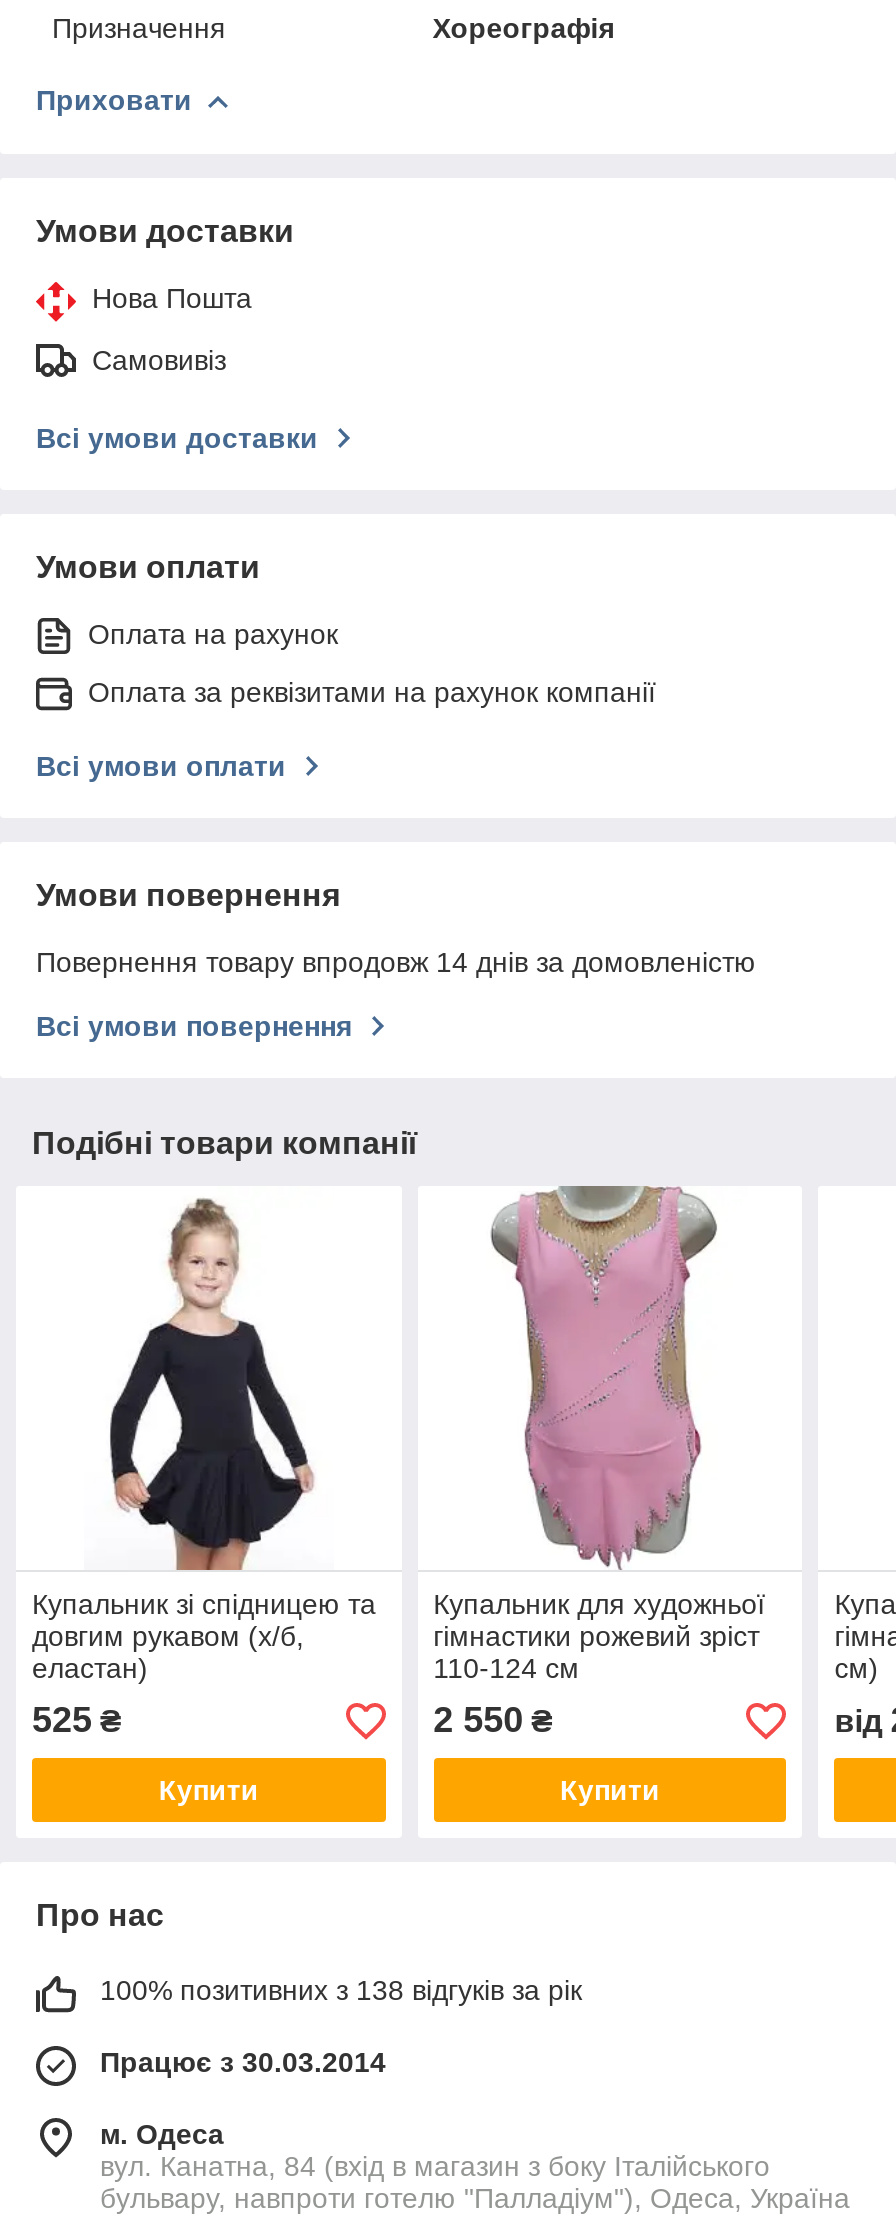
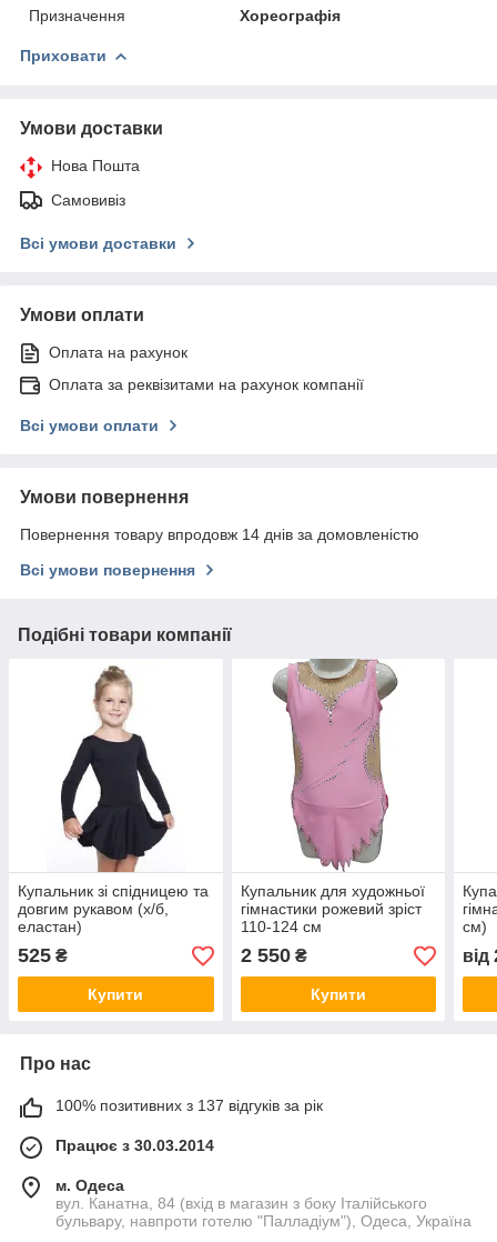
- 100% позитивних з 138 відгуків за рік
+ 100% позитивних з 137 відгуків за рік
